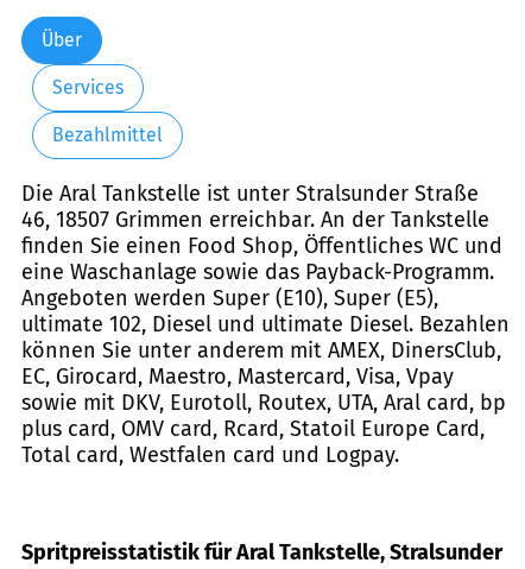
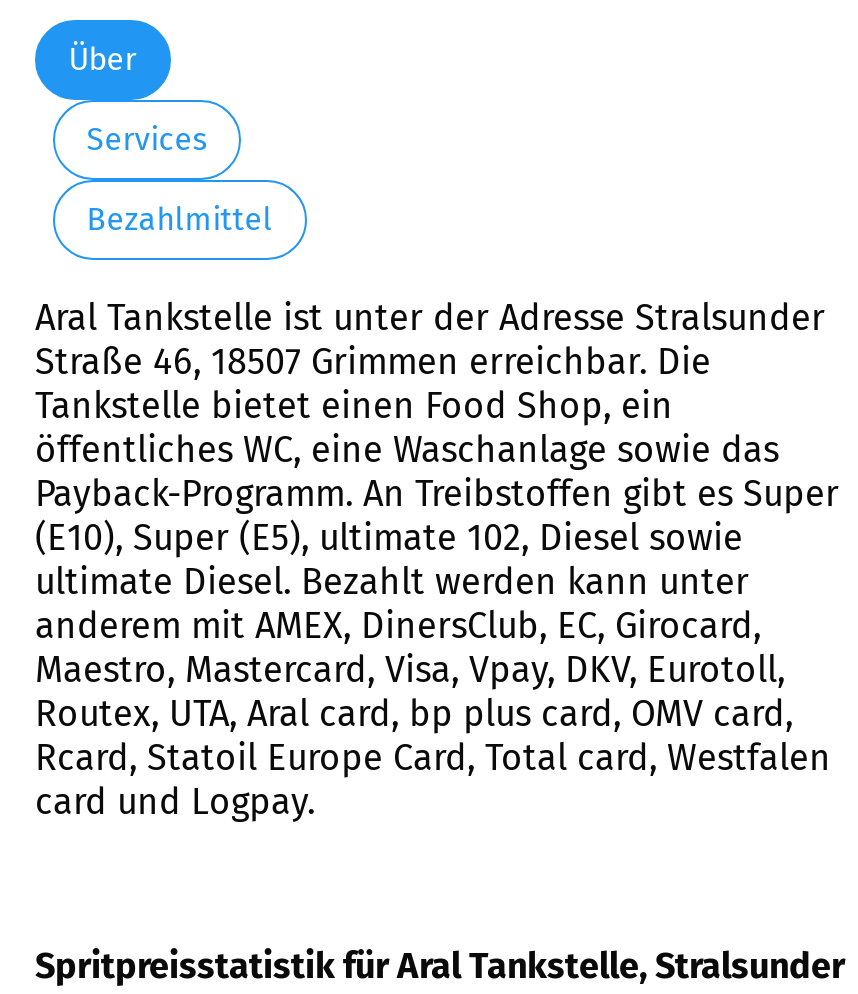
- Die Aral Tankstelle ist unter Stralsunder Straße
- 46, 18507 Grimmen erreichbar. An der Tankstelle
- finden Sie einen Food Shop, Öffentliches WC und
- eine Waschanlage sowie das Payback-Programm.
- Angeboten werden Super (E10), Super (E5),
- ultimate 102, Diesel und ultimate Diesel. Bezahlen
- können Sie unter anderem mit AMEX, DinersClub,
- EC, Girocard, Maestro, Mastercard, Visa, Vpay
- sowie mit DKV, Eurotoll, Routex, UTA, Aral card, bp
- plus card, OMV card, Rcard, Statoil Europe Card,
- Total card, Westfalen card und Logpay.
+ Aral Tankstelle ist unter der Adresse Stralsunder
+ Straße 46, 18507 Grimmen erreichbar. Die
+ Tankstelle bietet einen Food Shop, ein
+ öffentliches WC, eine Waschanlage sowie das
+ Payback-Programm. An Treibstoffen gibt es Super
+ (E10), Super (E5), ultimate 102, Diesel sowie
+ ultimate Diesel. Bezahlt werden kann unter
+ anderem mit AMEX, DinersClub, EC, Girocard,
+ Maestro, Mastercard, Visa, Vpay, DKV, Eurotoll,
+ Routex, UTA, Aral card, bp plus card, OMV card,
+ Rcard, Statoil Europe Card, Total card, Westfalen
+ card und Logpay.
